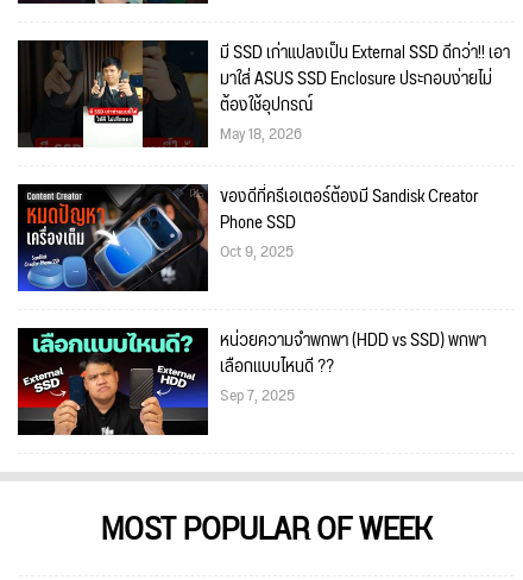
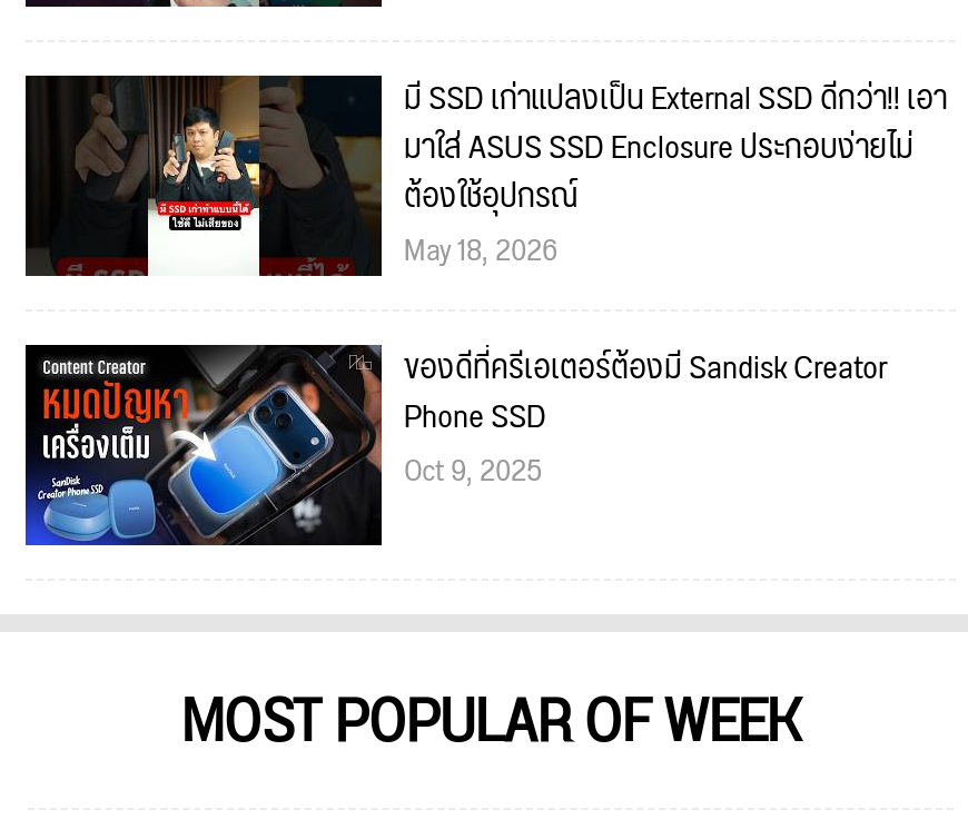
- [image]
- หน่วยความจำพกพา (HDD vs SSD) พกพา
- เลือกแบบไหนดี ??
- Sep 7, 2025
